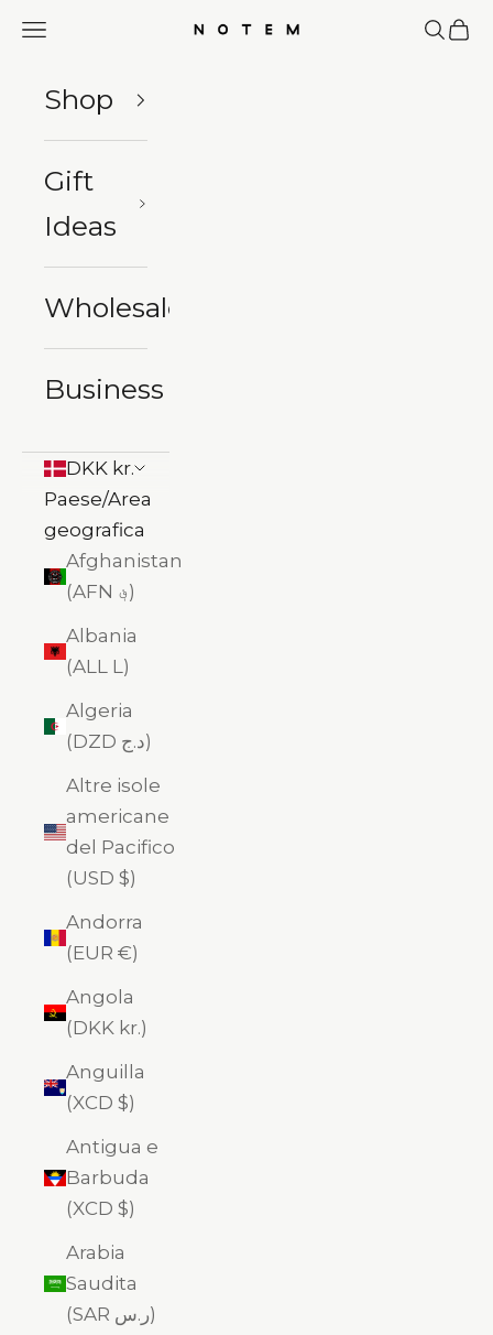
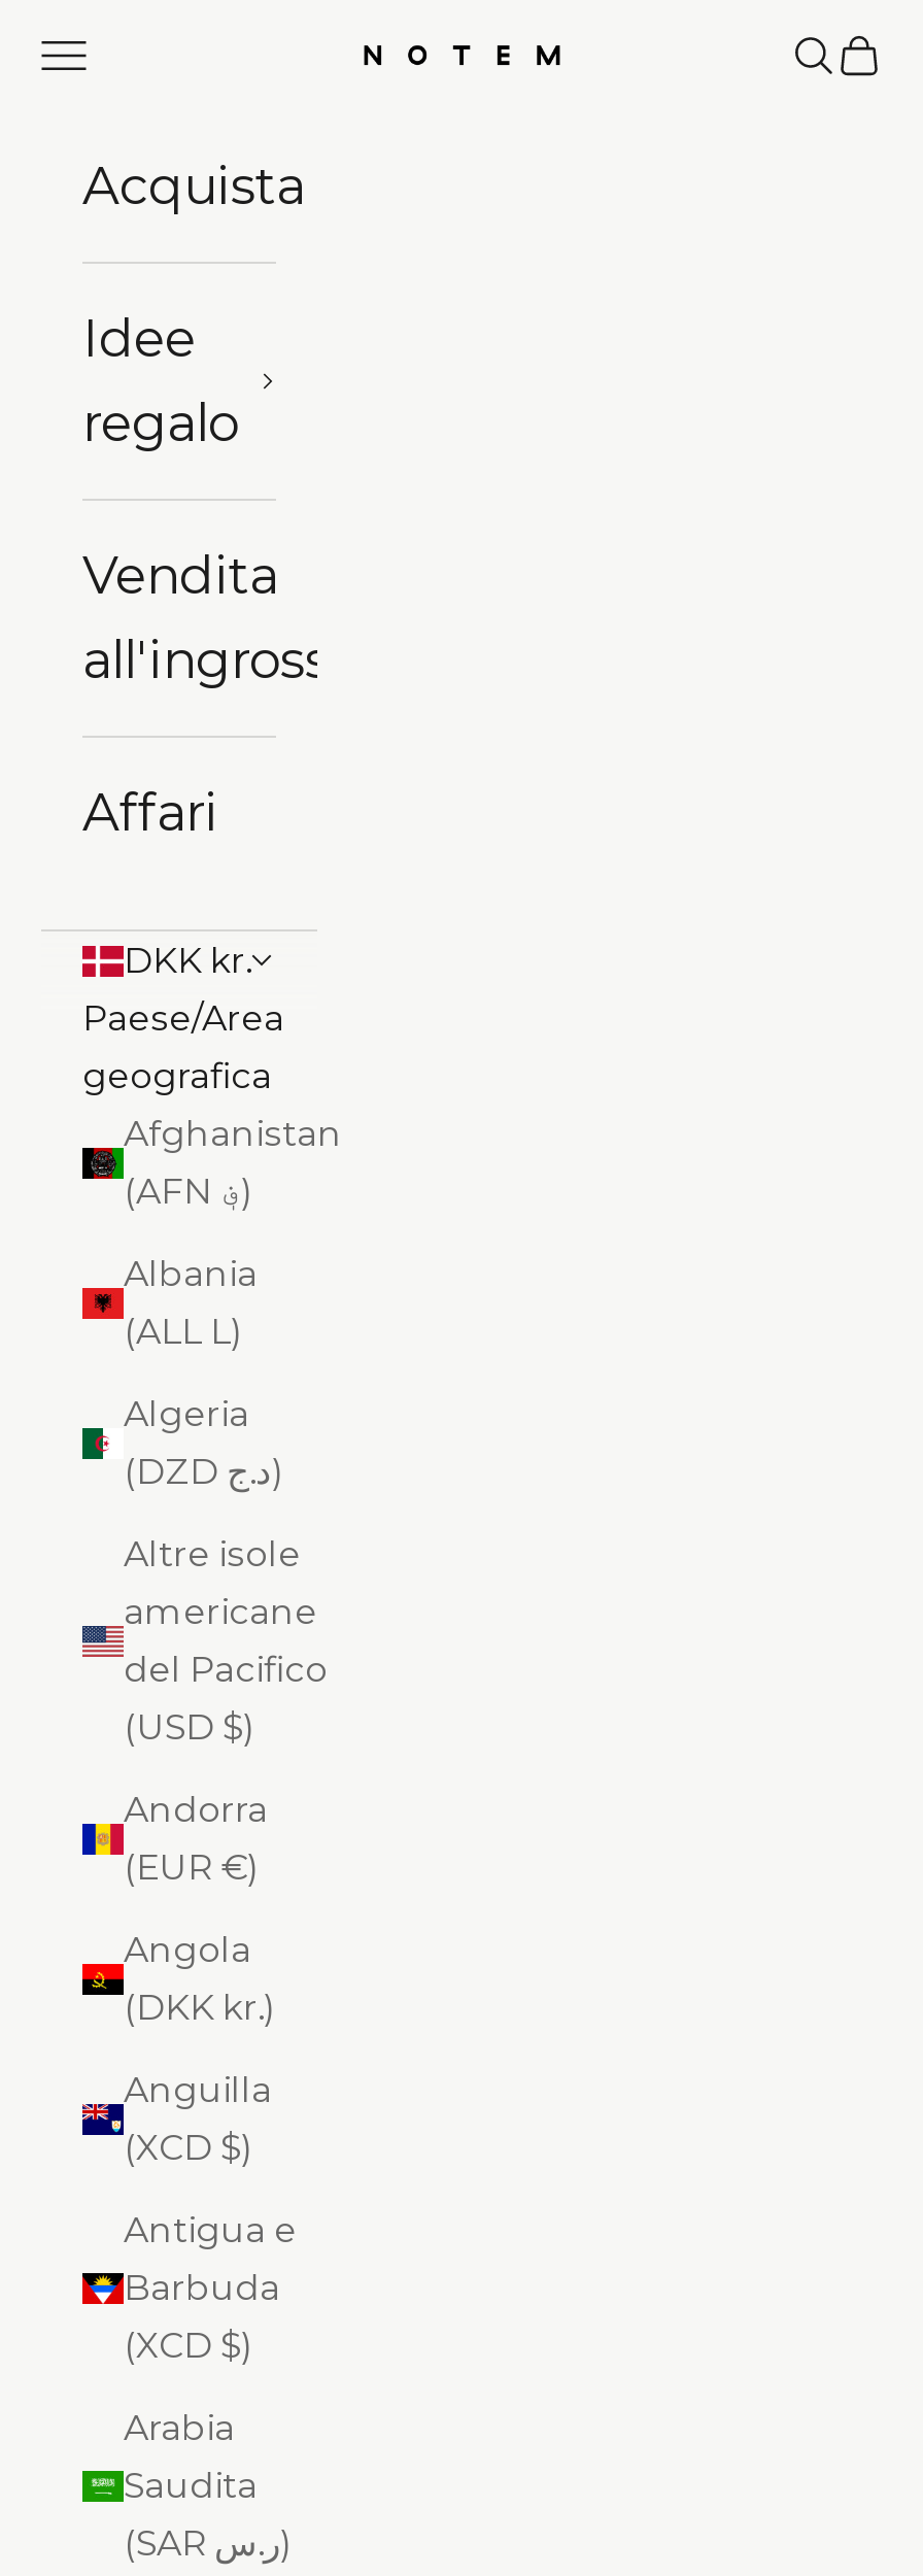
- Shop
+ Acquista

- Gift
- Ideas
+ Idee
+ regalo

- Wholesale
+ Vendita
+ all'ingrosso

- Business
+ Affari
